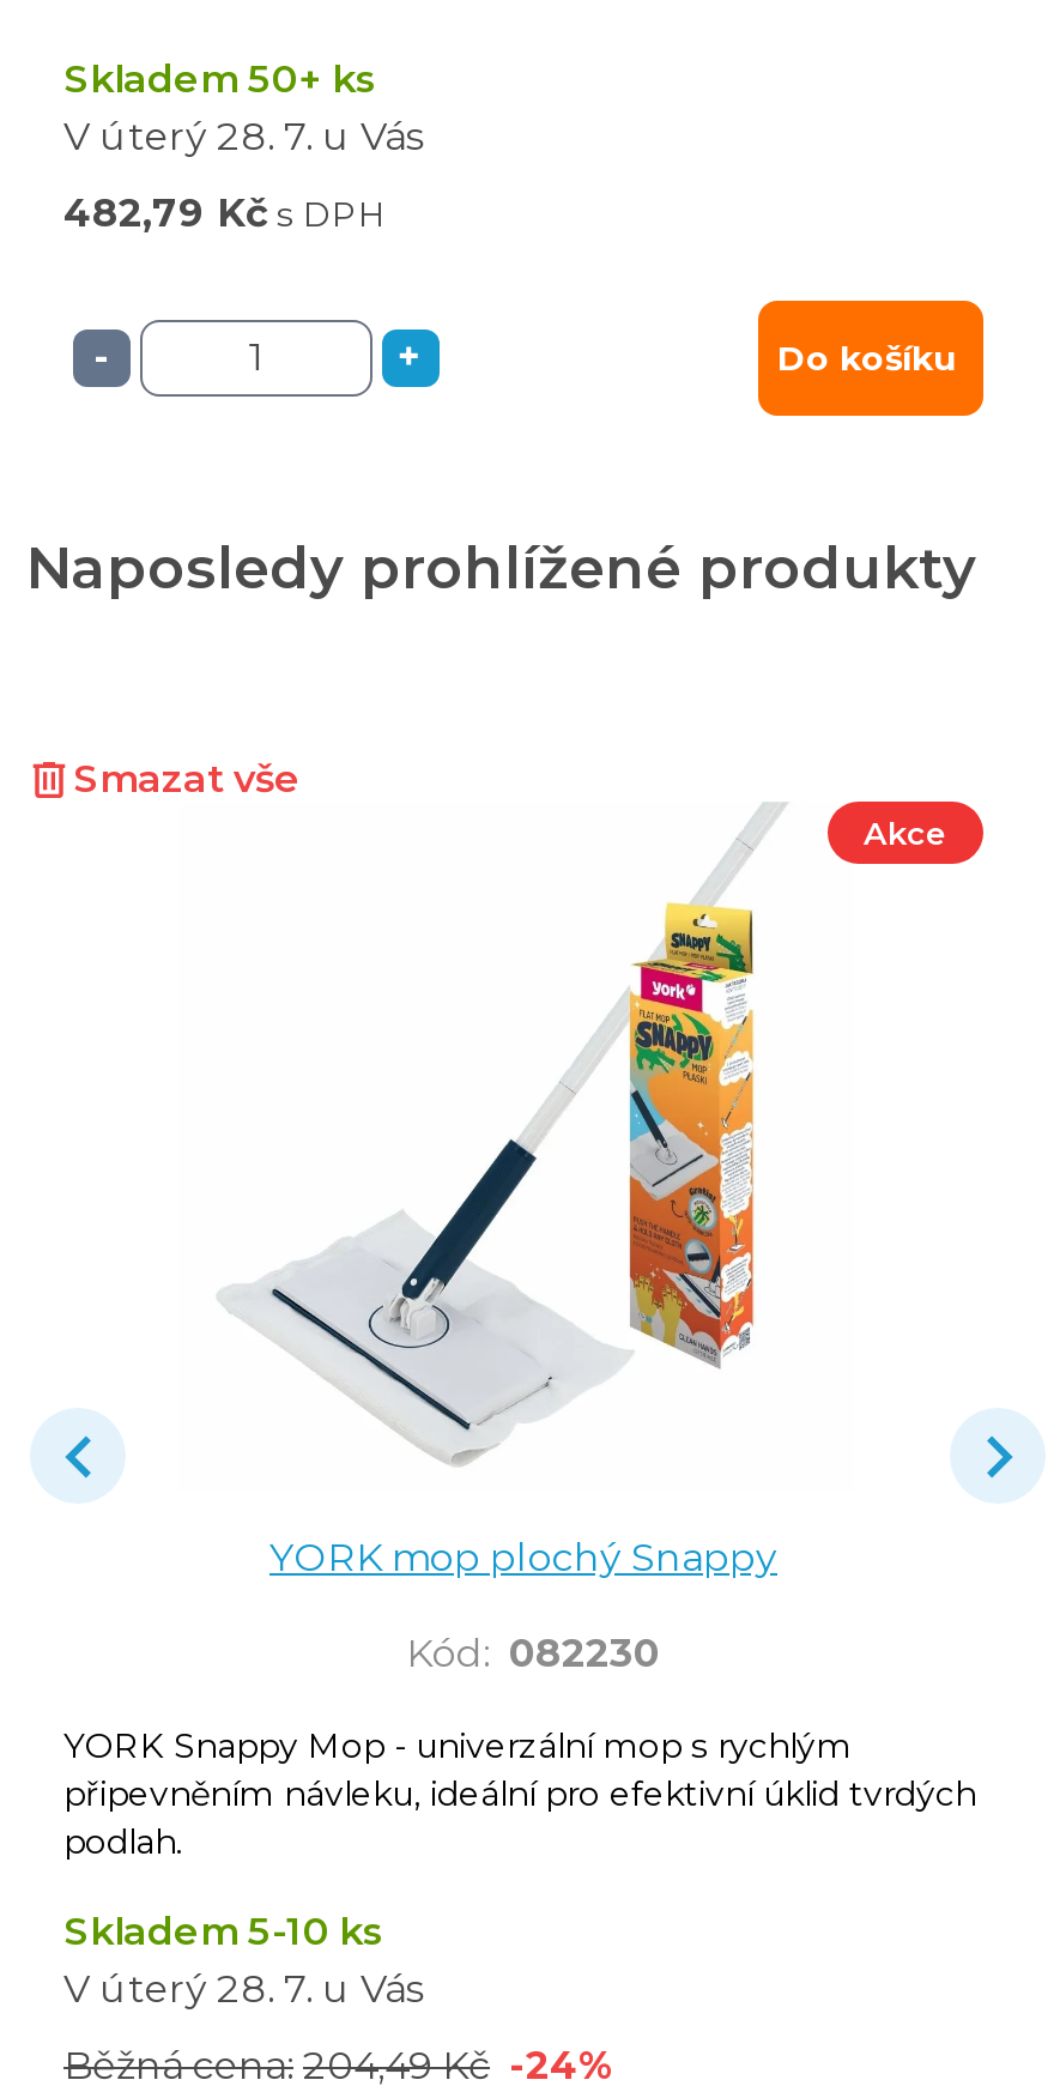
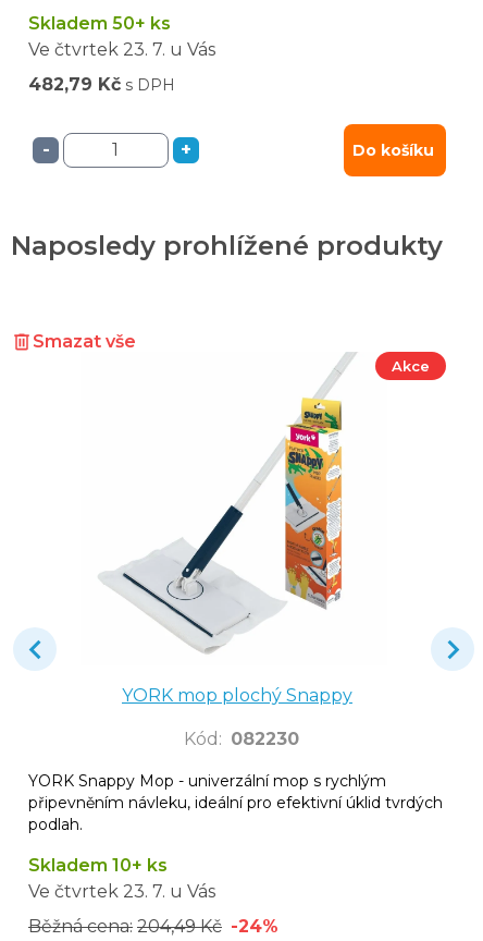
- V úterý 28. 7. u Vás
+ Ve čtvrtek 23. 7. u Vás

- Skladem 5-10 ks
+ Skladem 10+ ks

- V úterý 28. 7. u Vás
+ Ve čtvrtek 23. 7. u Vás
